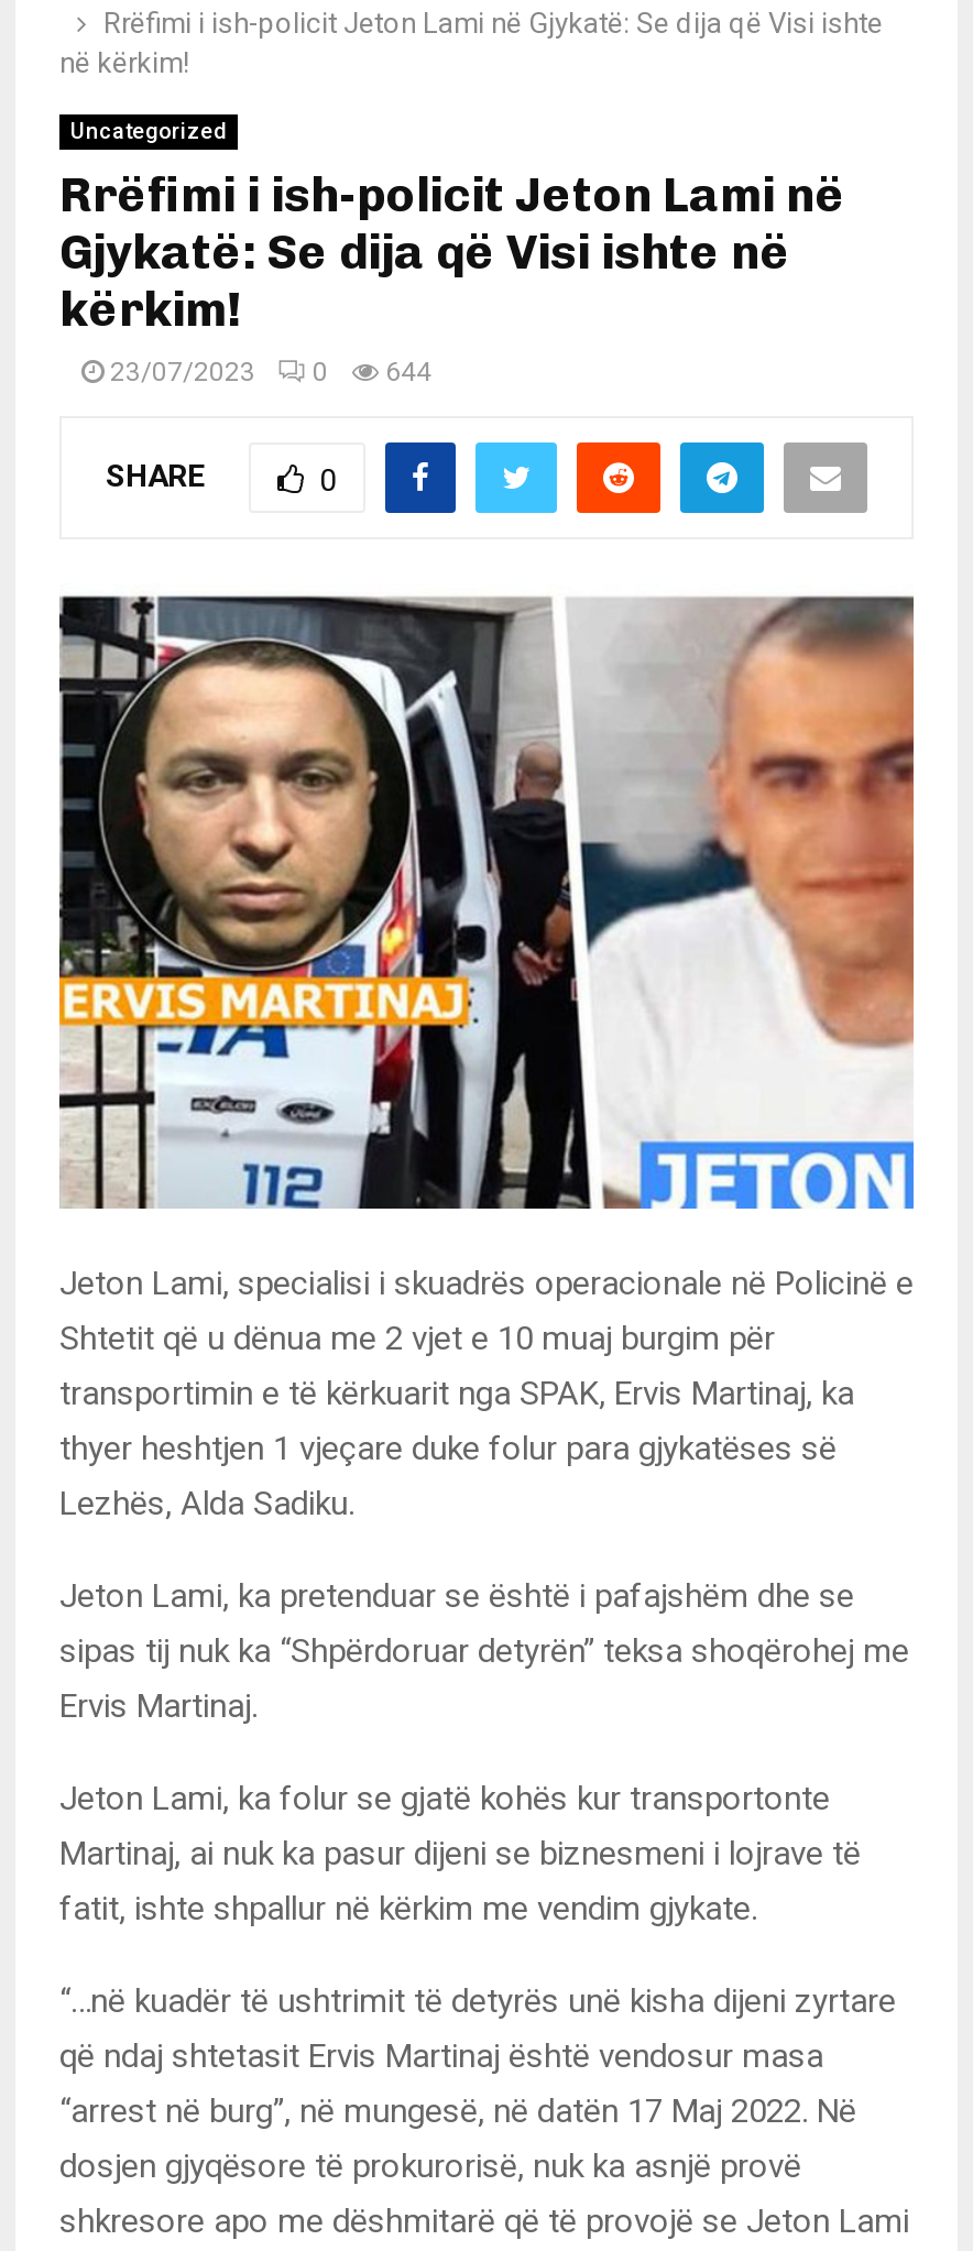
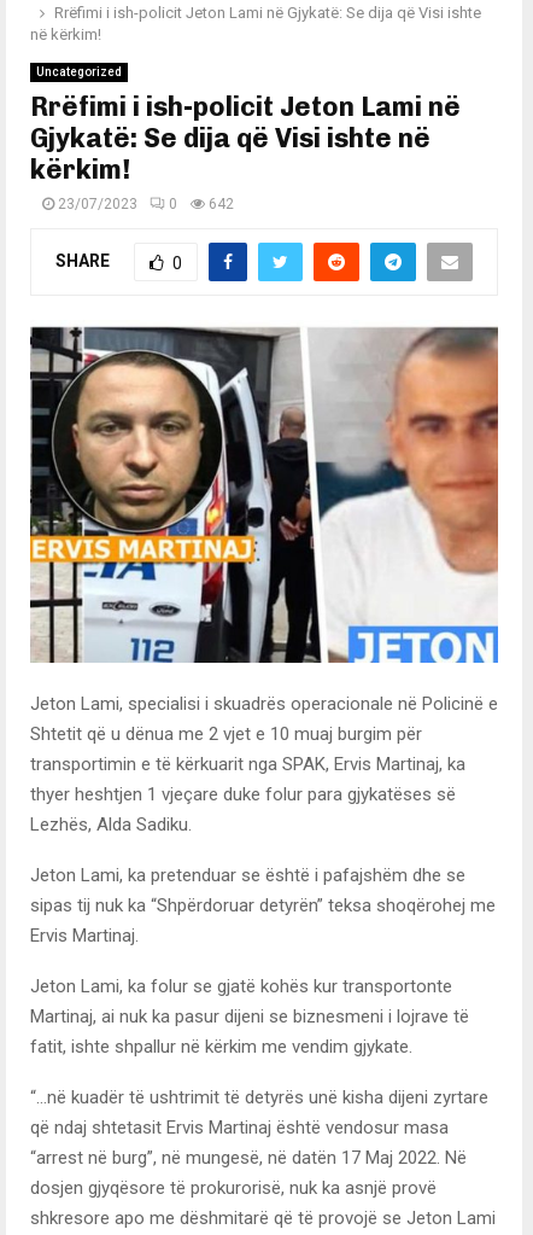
- 23/07/2023 0 644
+ 23/07/2023 0 642
